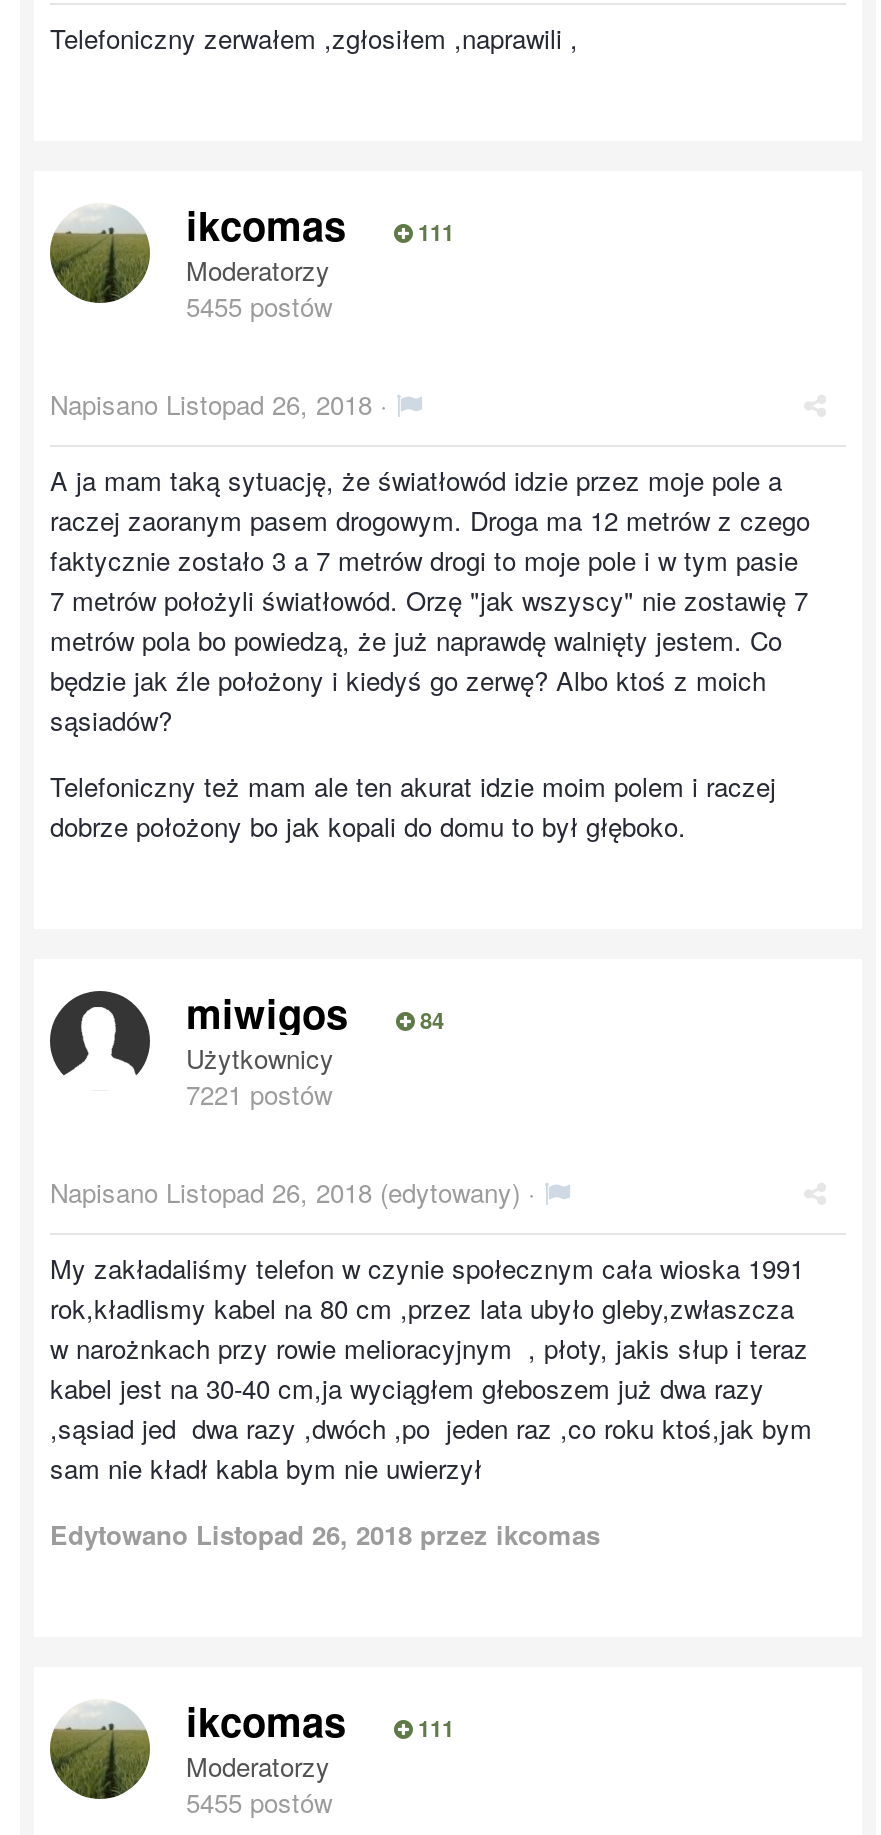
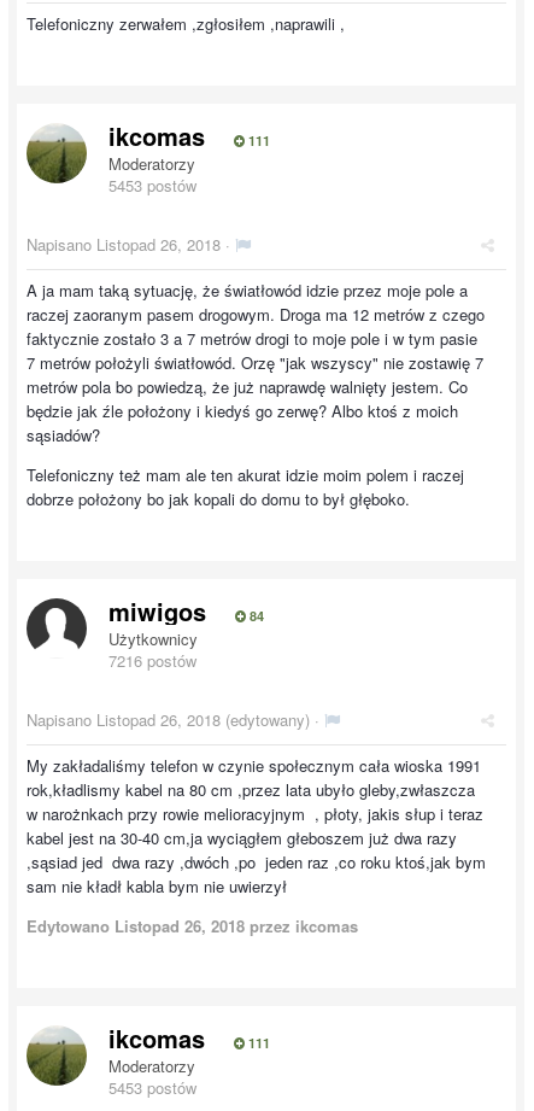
- 5455 postów
+ 5453 postów

- 7221 postów
+ 7216 postów

- 5455 postów
+ 5453 postów
